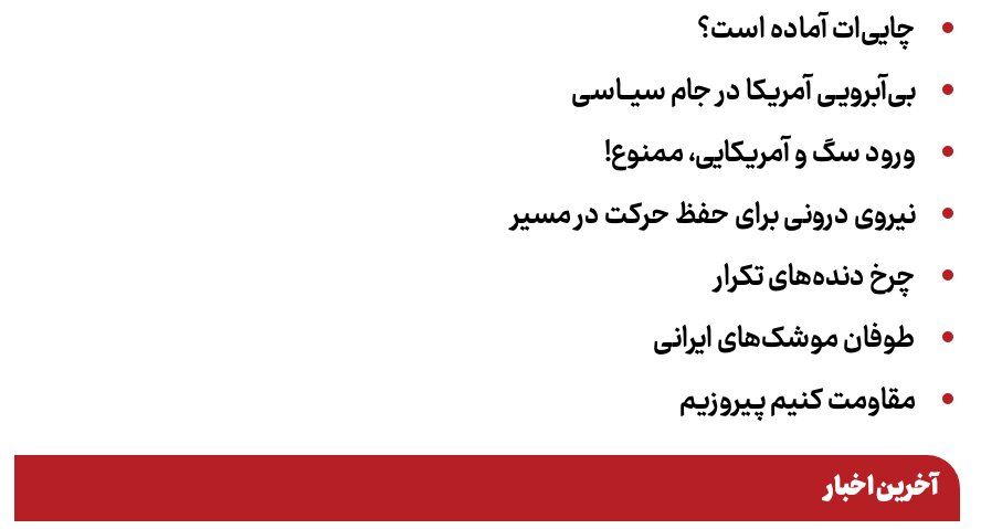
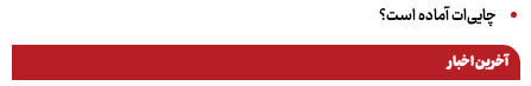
- بی‌آبرویـی آمریکا در جام سیــاسی
- ورود سگ و آمریکایی، ممنوع!
- نیروی درونی برای حفظ حرکت در مسیر
- چرخ دنده‌های تکرار
- طوفان موشک‌های ایرانی
- مقاومت کنیم پـیروزیم
